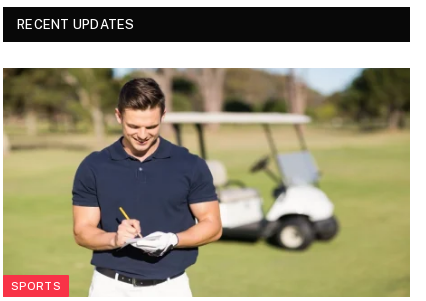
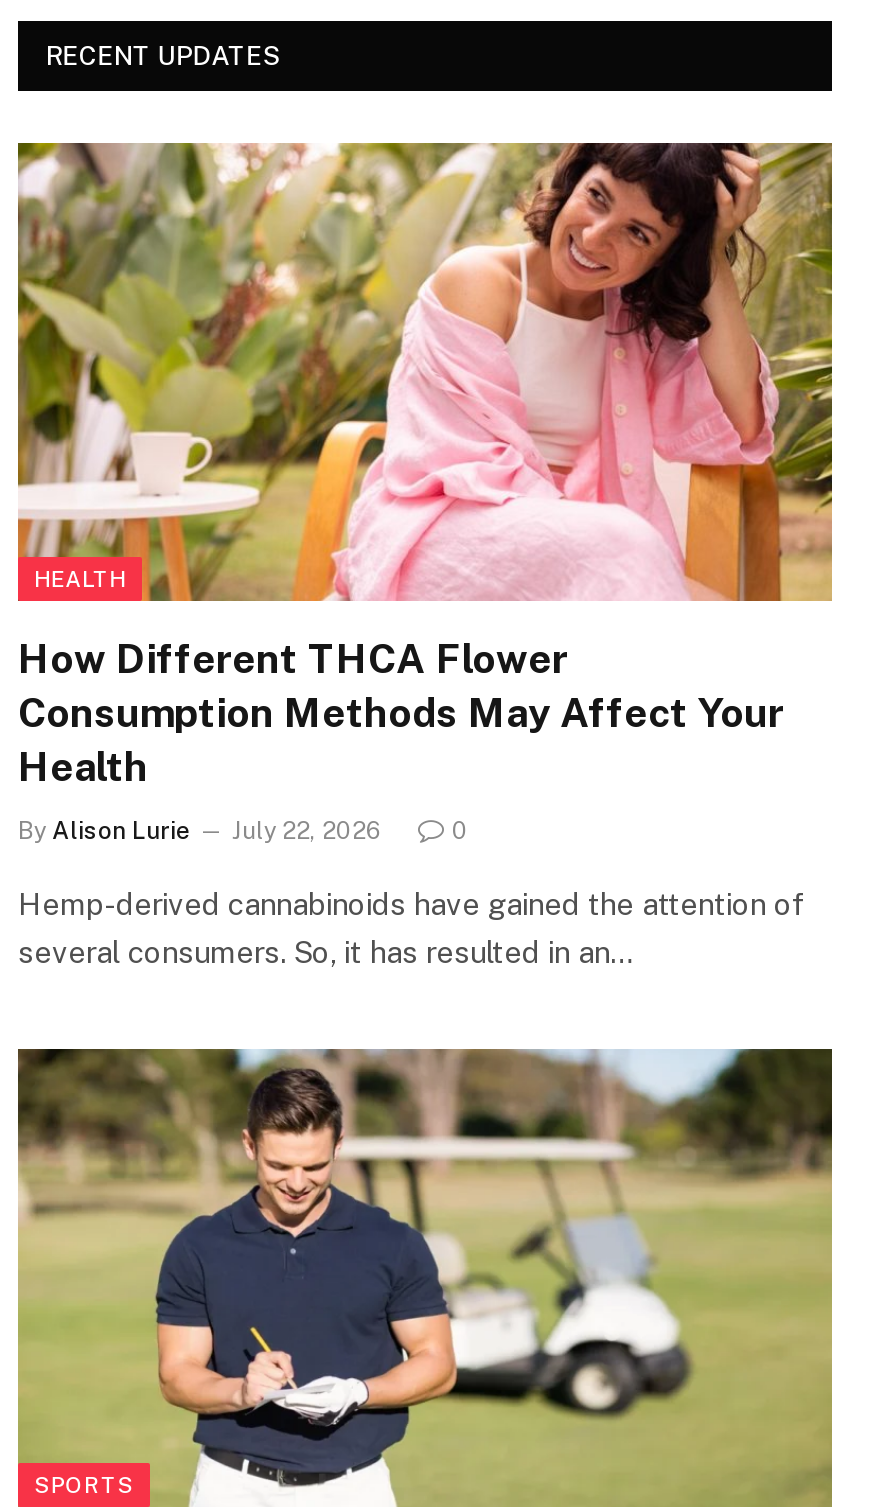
+ [image]
+ HEALTH
+ How Different THCA Flower
+ Consumption Methods May Affect Your
+ Health
+ By Alison Lurie
+ July 22, 2026
+ 0
+ Hemp-derived cannabinoids have gained the attention of
+ several consumers. So, it has resulted in an…
